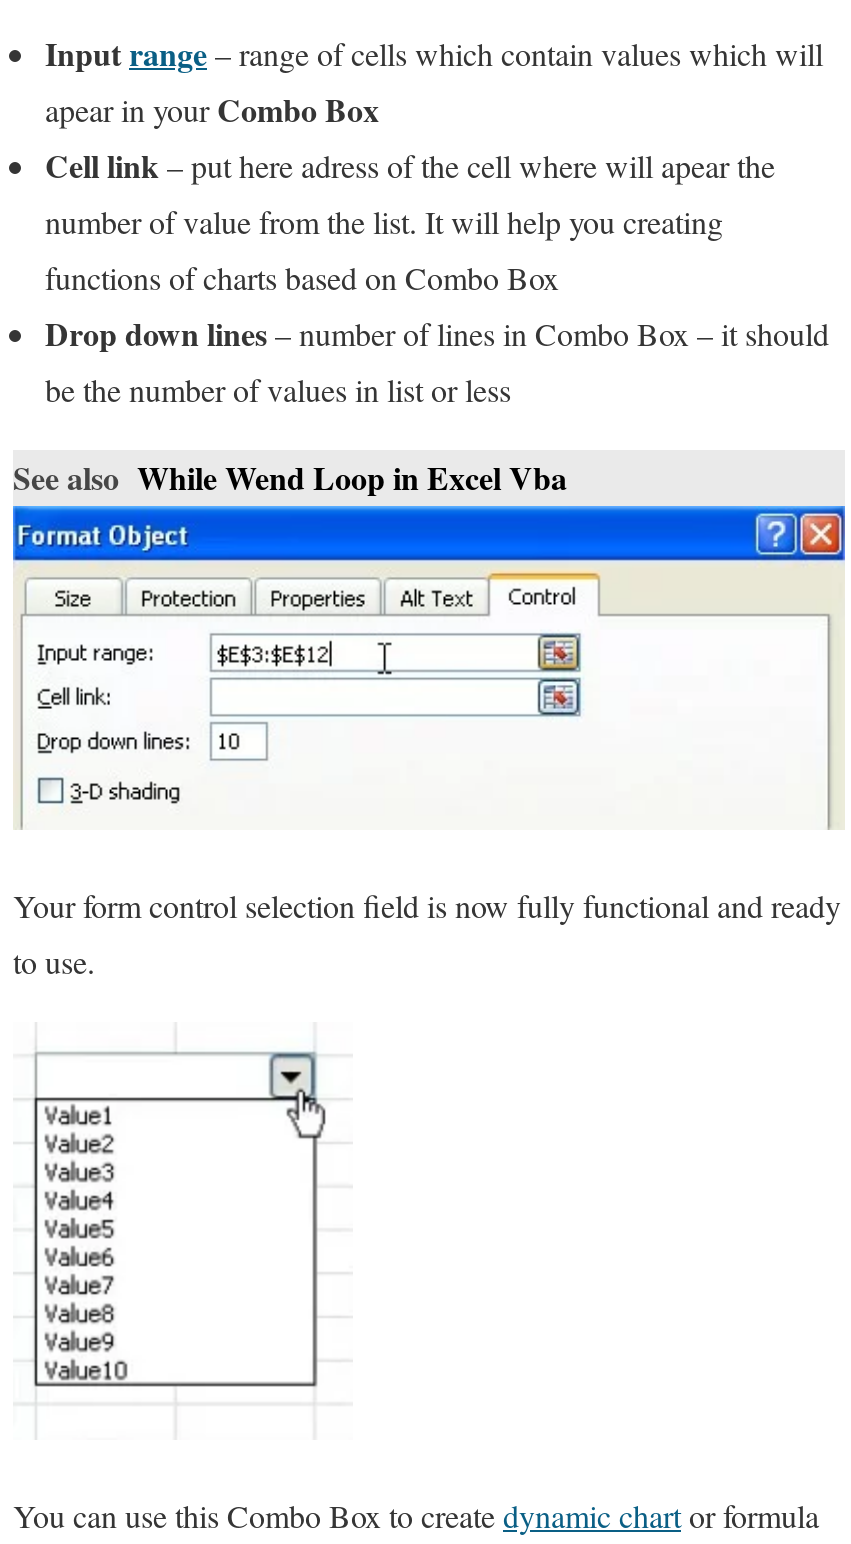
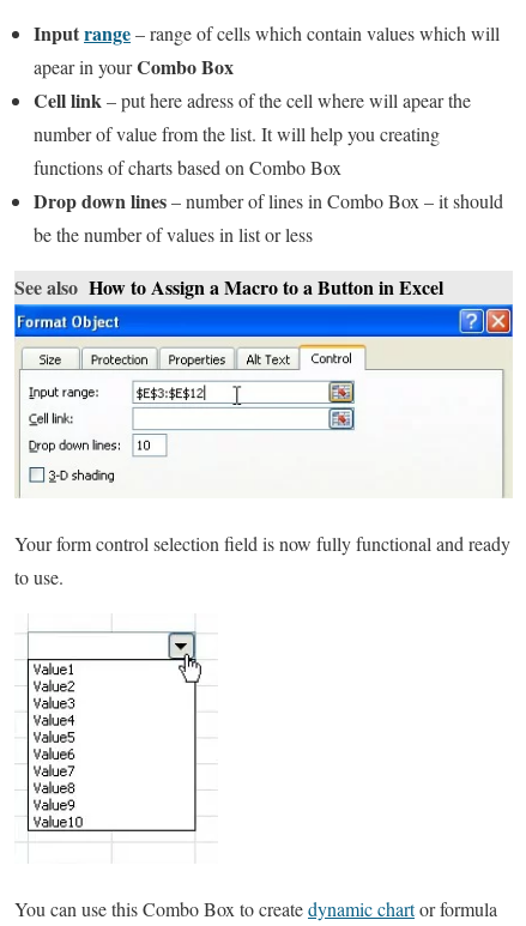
- See also While Wend Loop in Excel Vba
+ See also How to Assign a Macro to a Button in Excel
